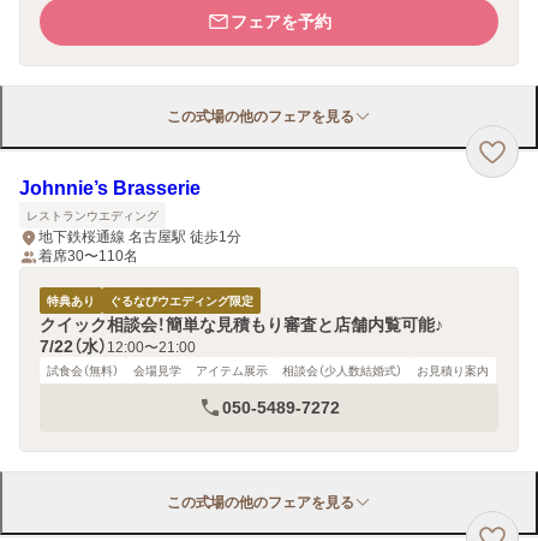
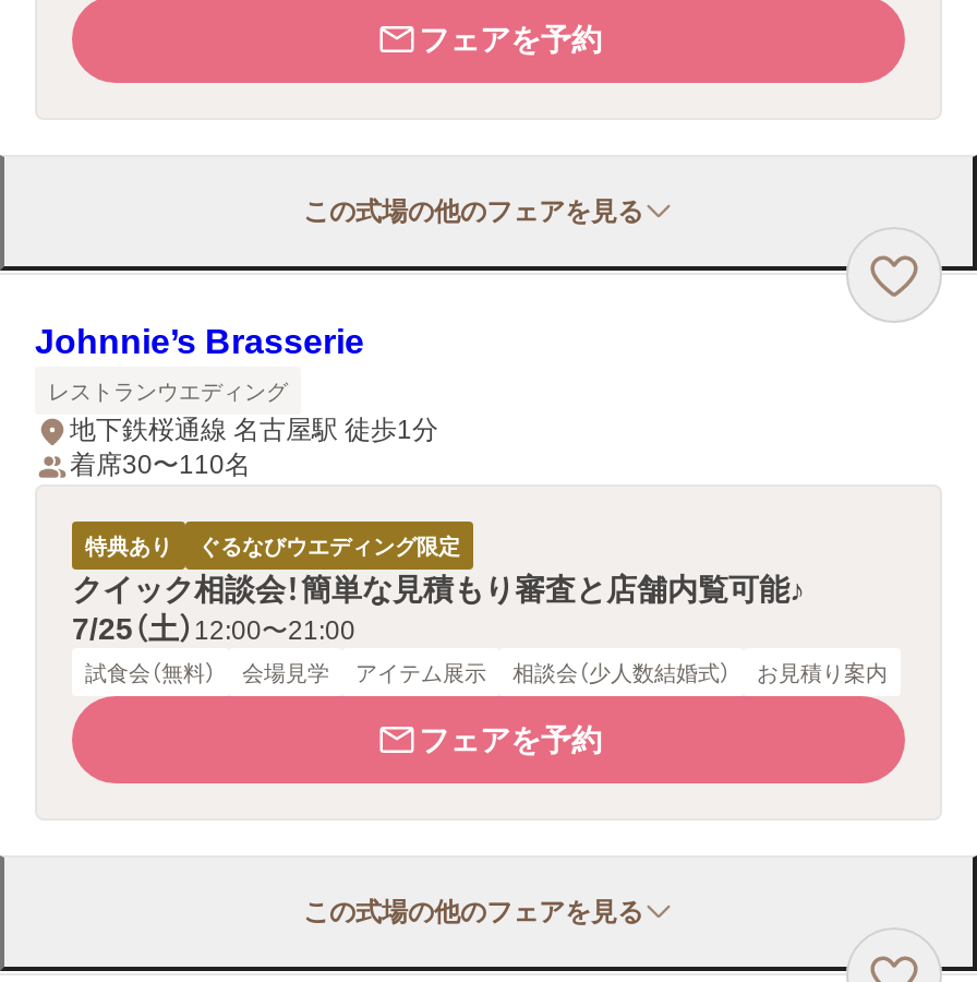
- 7/22（水）12:00〜21:00
+ 7/25（土）12:00〜21:00

- 050-5489-7272
+ フェアを予約
